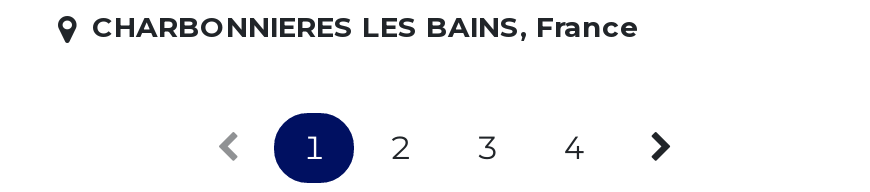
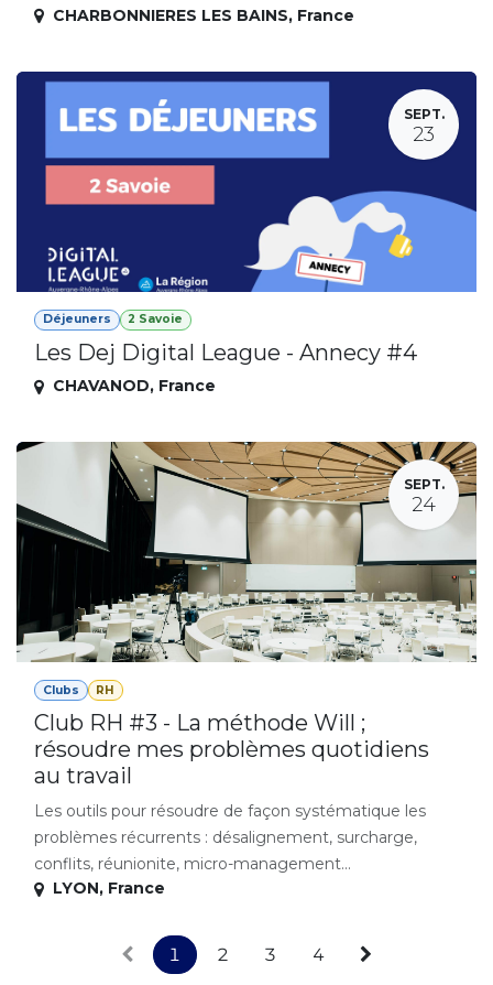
+ [image]
+ SEPT.
+ 23

+ [image]
+ SEPT.
+ 24

+ Déjeuners
+ 2 Savoie
+ Les Dej Digital League - Annecy #4
+ CHAVANOD, France

+ Clubs
+ RH
+ Club RH #3 - La méthode Will ;
+ résoudre mes problèmes quotidiens
+ au travail
+ Les outils pour résoudre de façon systématique les
+ problèmes récurrents : désalignement, surcharge,
+ conflits, réunionite, micro-management...
+ LYON, France
